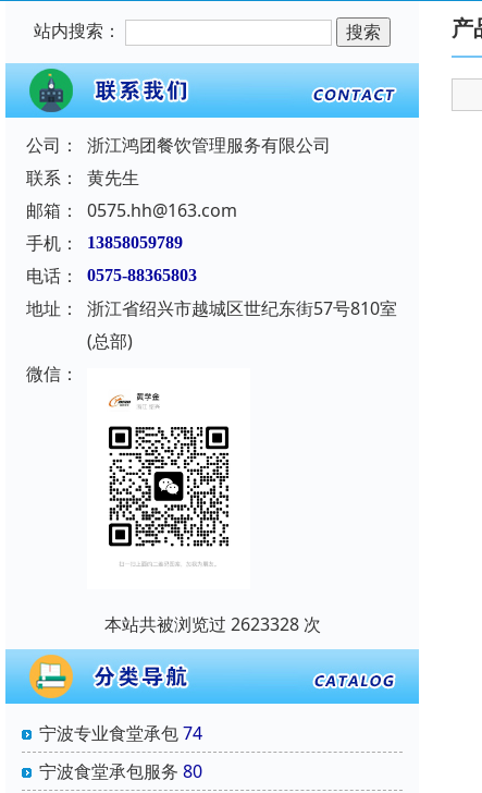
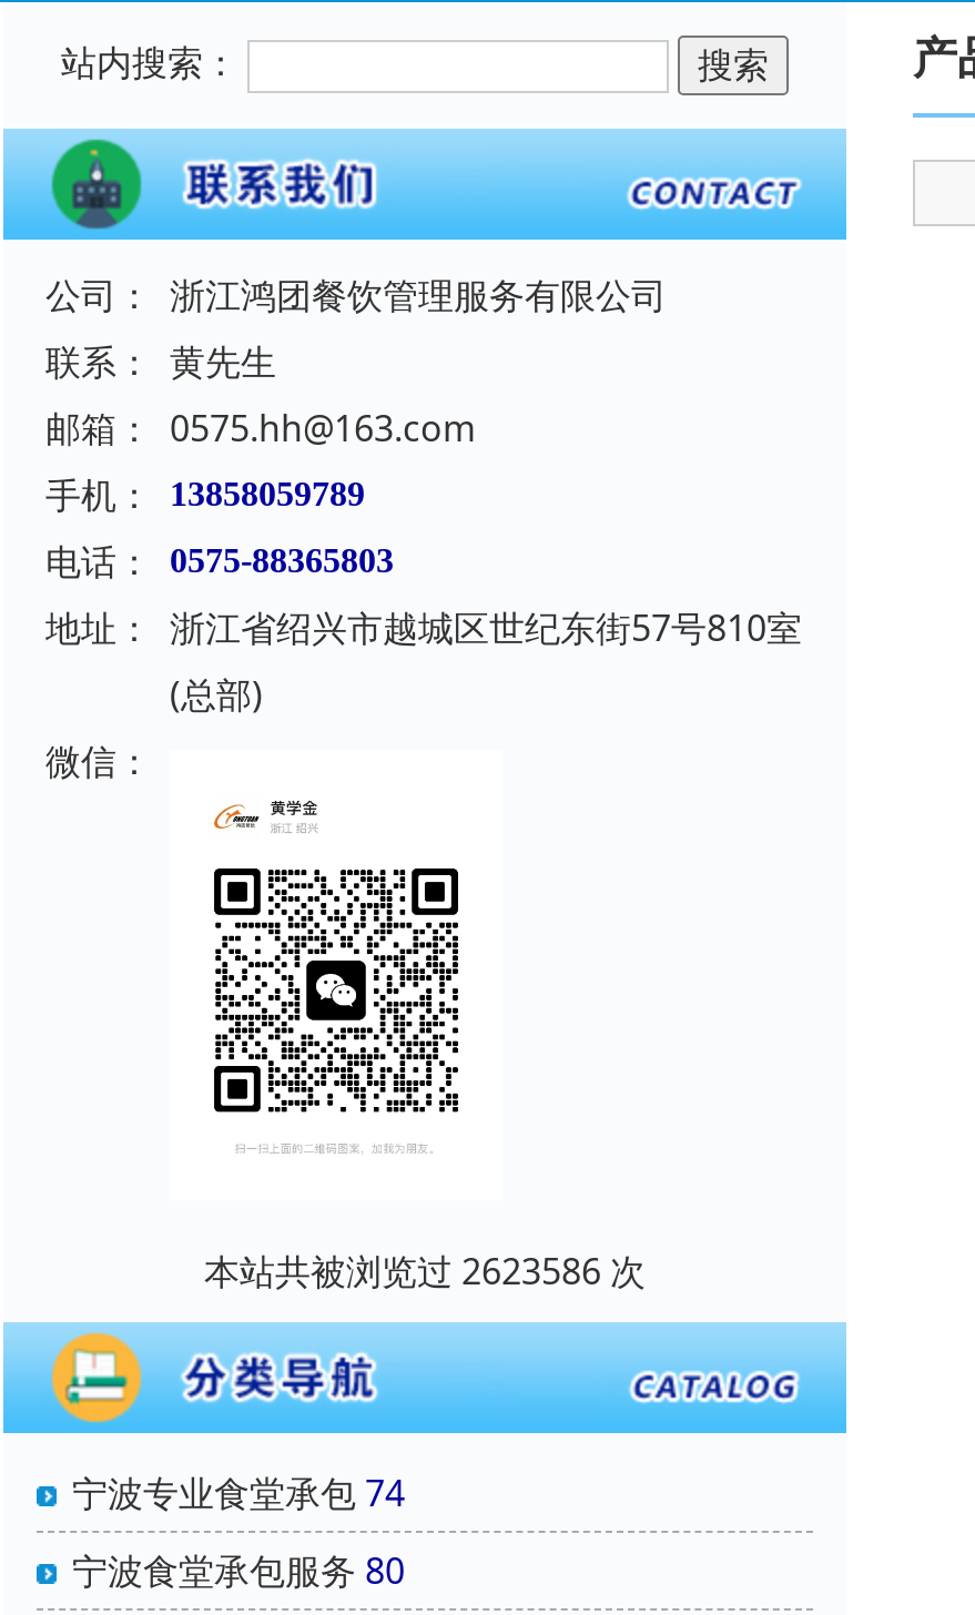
- 本站共被浏览过 2623328 次
+ 本站共被浏览过 2623586 次
